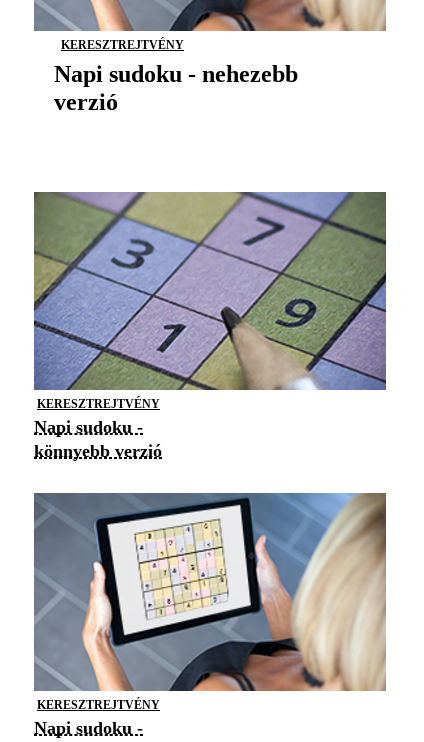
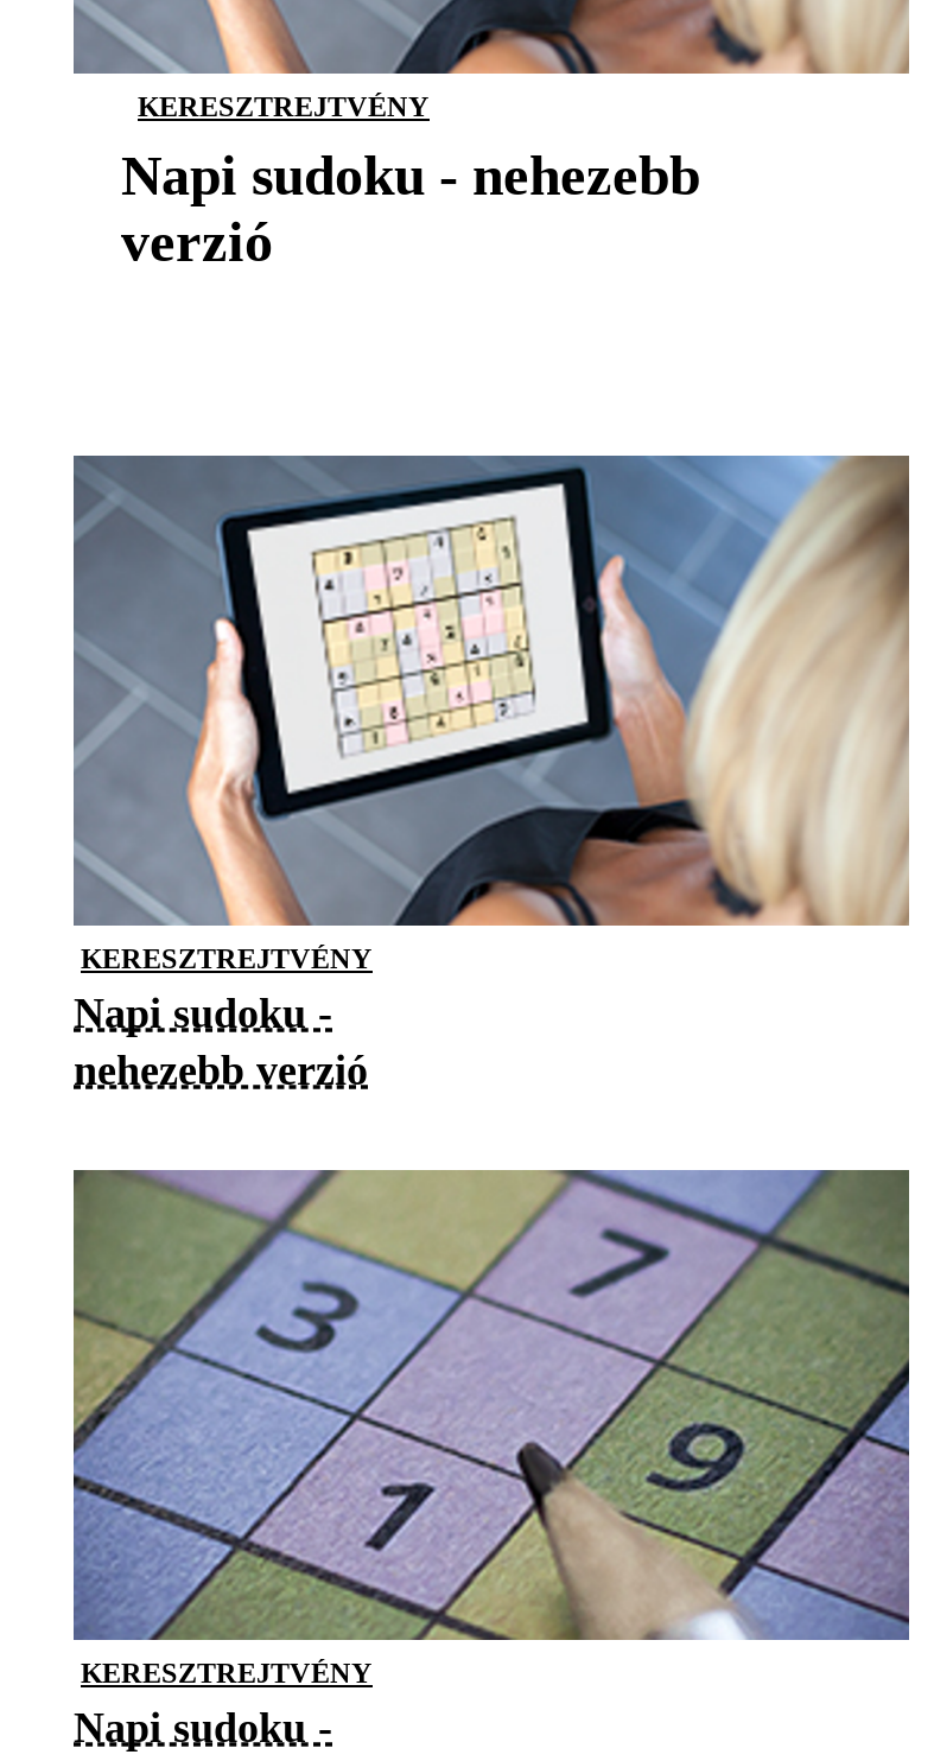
moved down: [image]

- könnyebb verzió
+ nehezebb verzió

moved up: [image]
